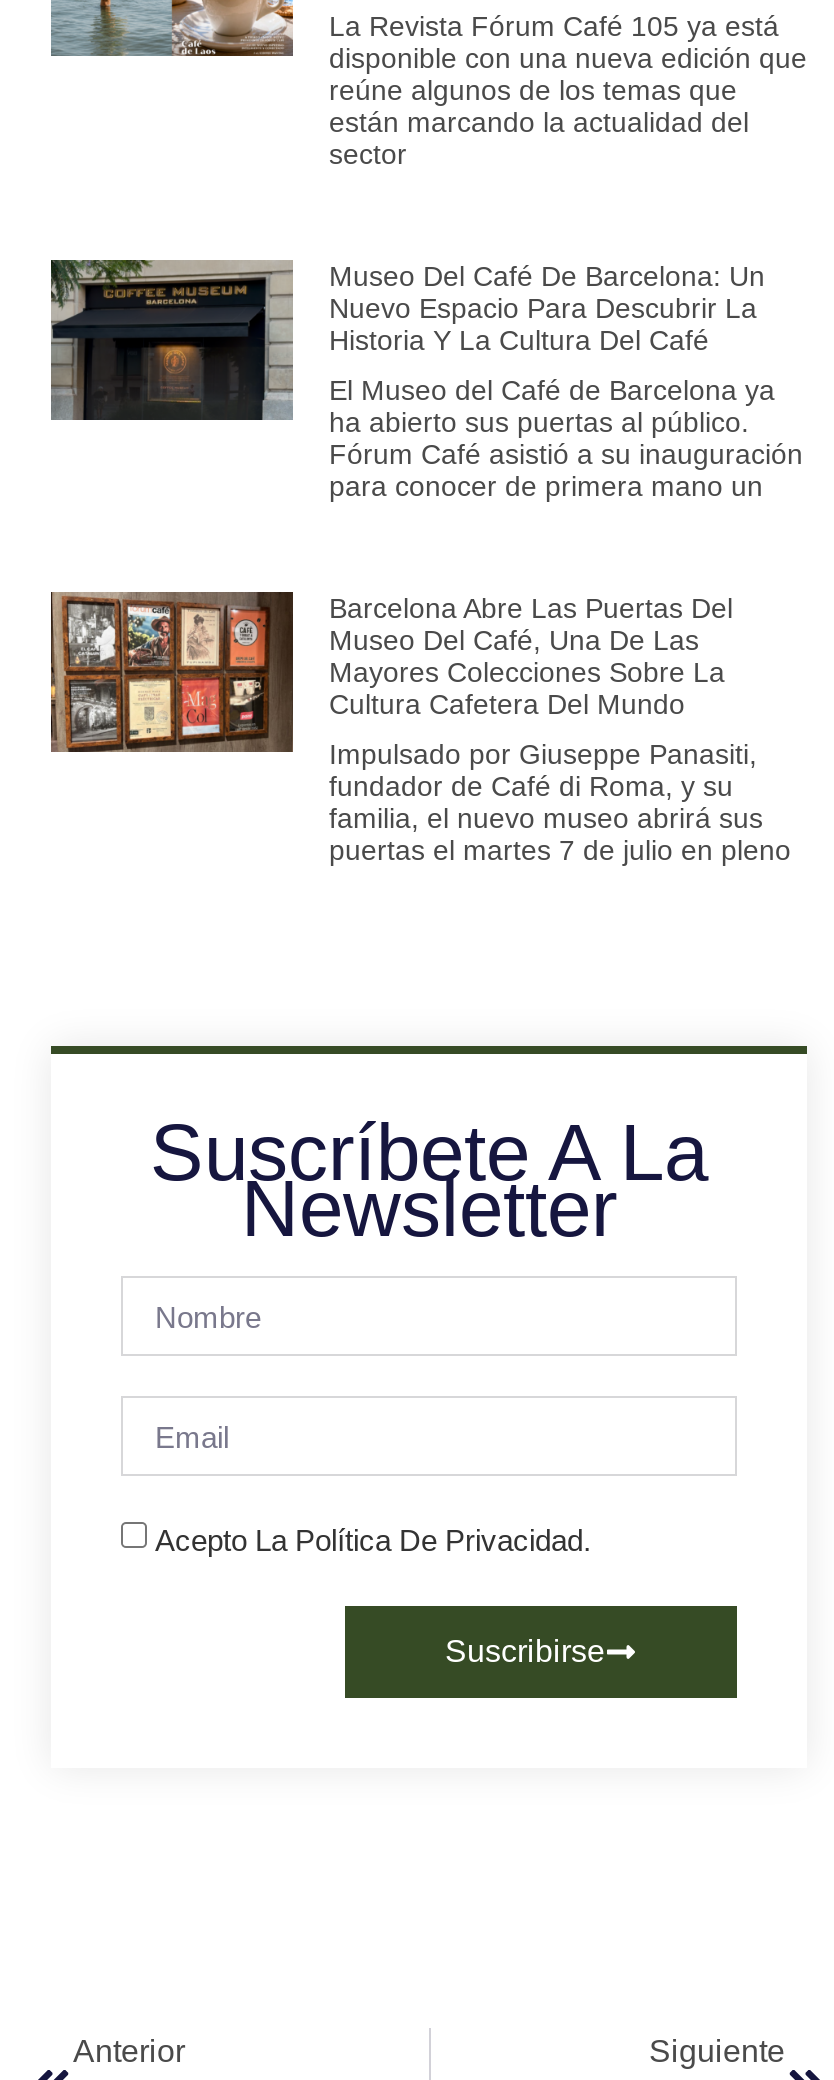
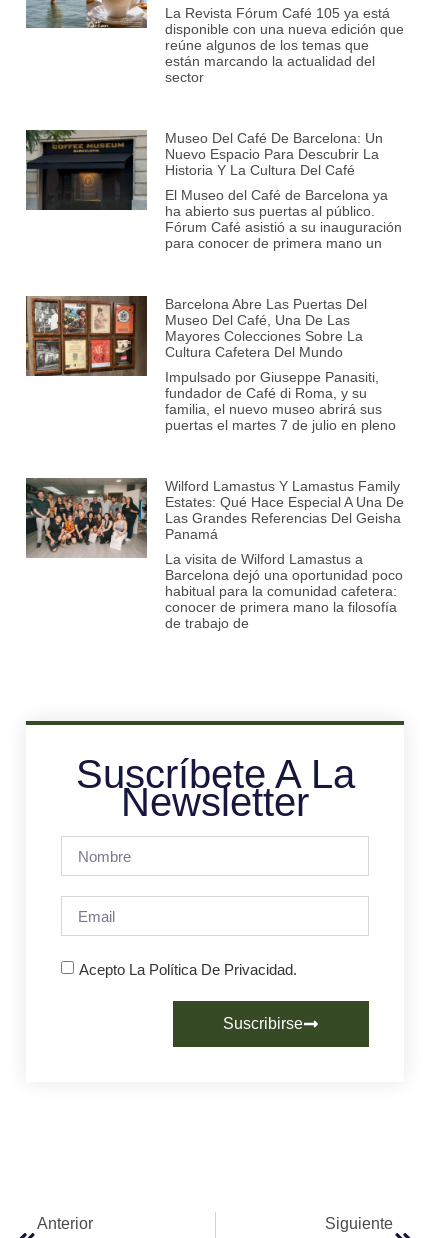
+ [image]
+ Wilford Lamastus Y Lamastus Family
+ Estates: Qué Hace Especial A Una De
+ Las Grandes Referencias Del Geisha
+ Panamá
+ La visita de Wilford Lamastus a
+ Barcelona dejó una oportunidad poco
+ habitual para la comunidad cafetera:
+ conocer de primera mano la filosofía
+ de trabajo de
